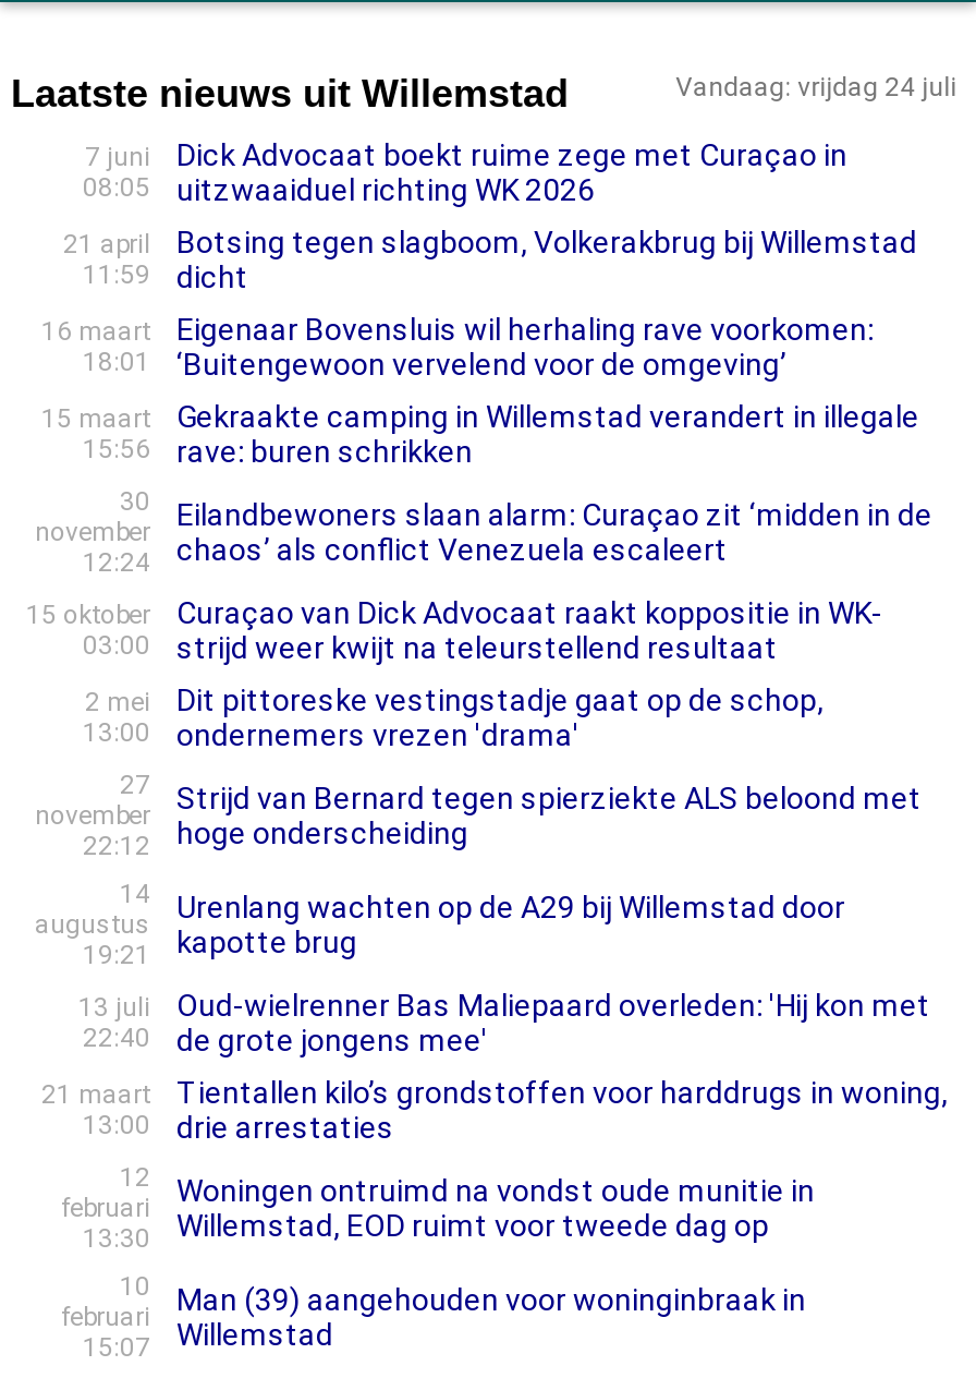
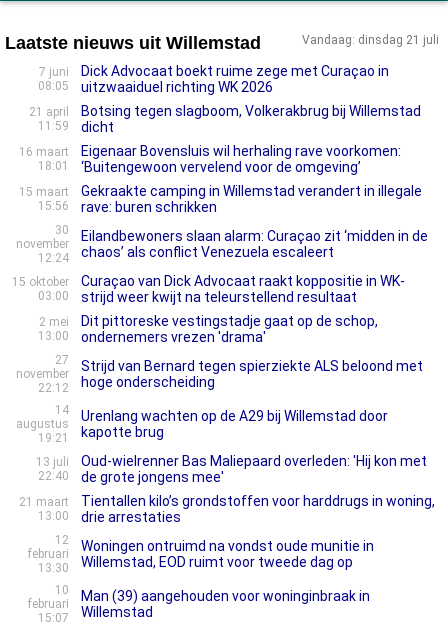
- Vandaag: vrijdag 24 juli
+ Vandaag: dinsdag 21 juli
